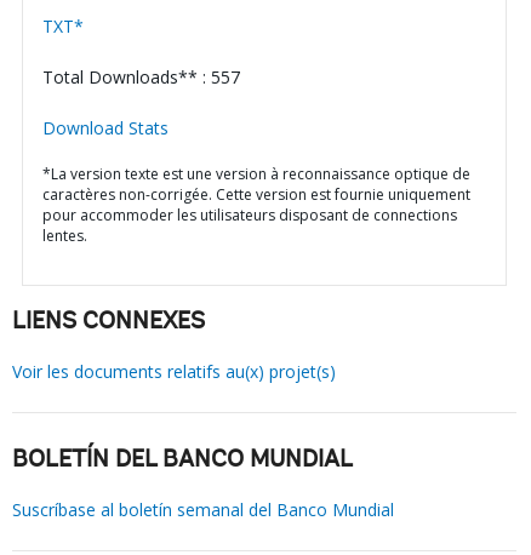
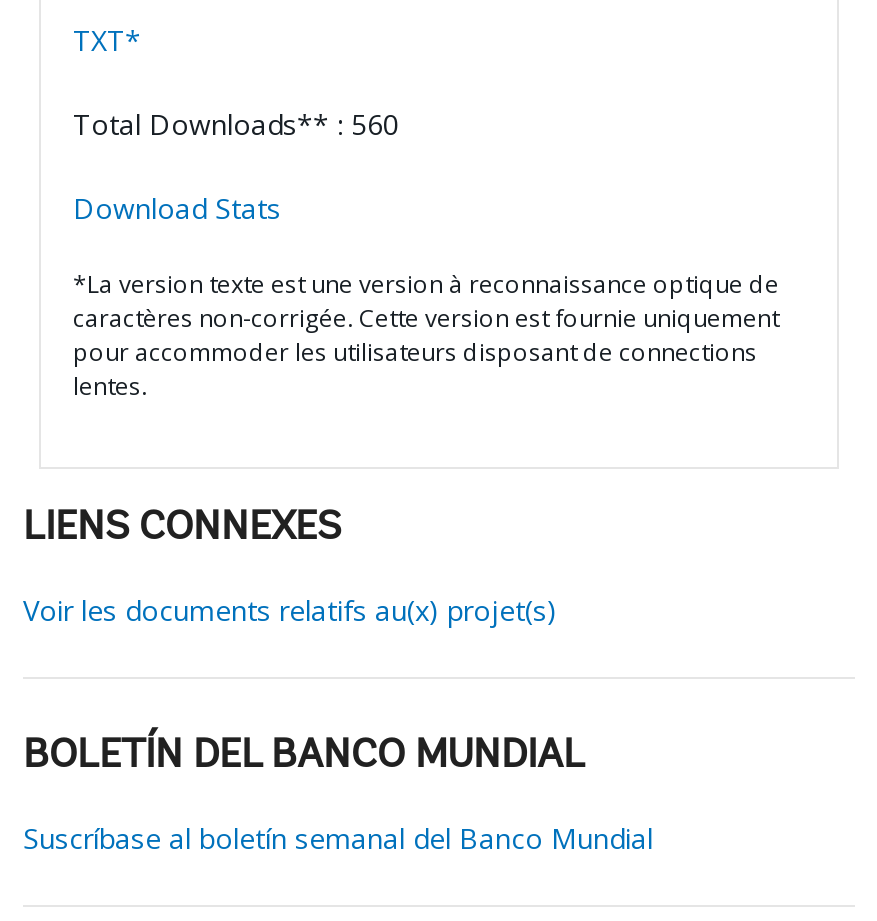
- Total Downloads** : 557
+ Total Downloads** : 560
